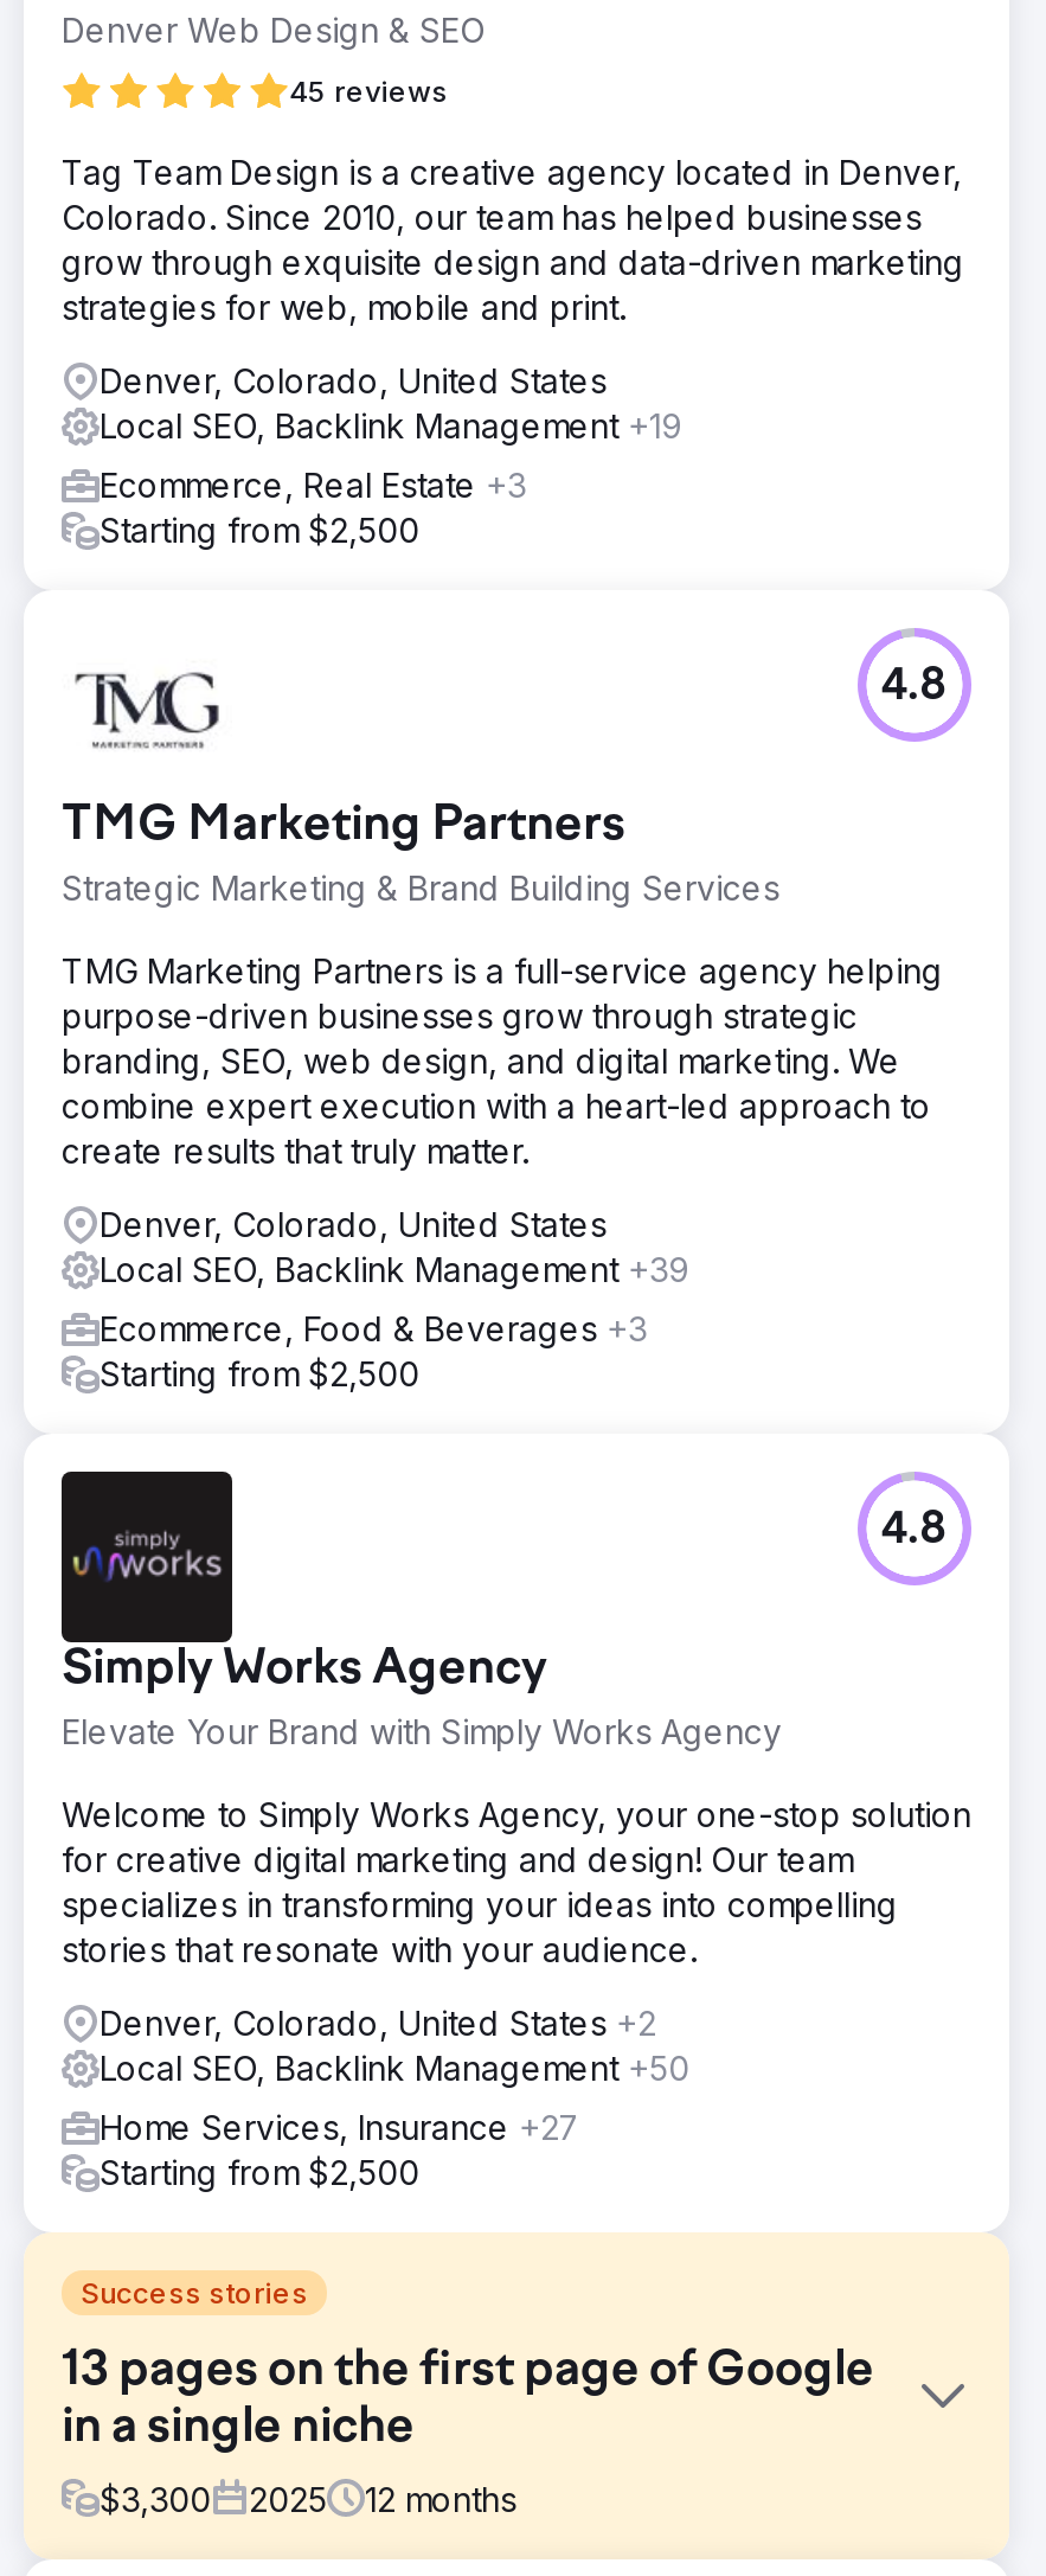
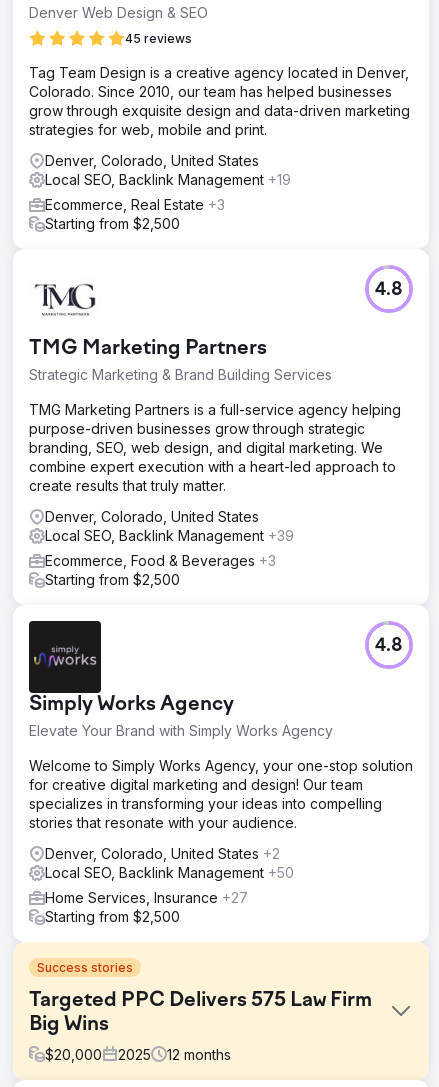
- 13 pages on the first page of Google
- in a single niche
+ Targeted PPC Delivers 575 Law Firm
+ Big Wins

- $3,300 2025 12 months
+ $20,000 2025 12 months
